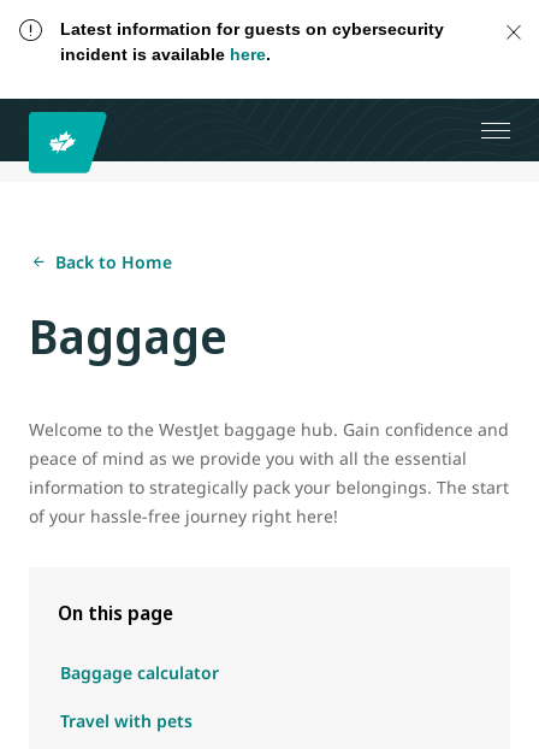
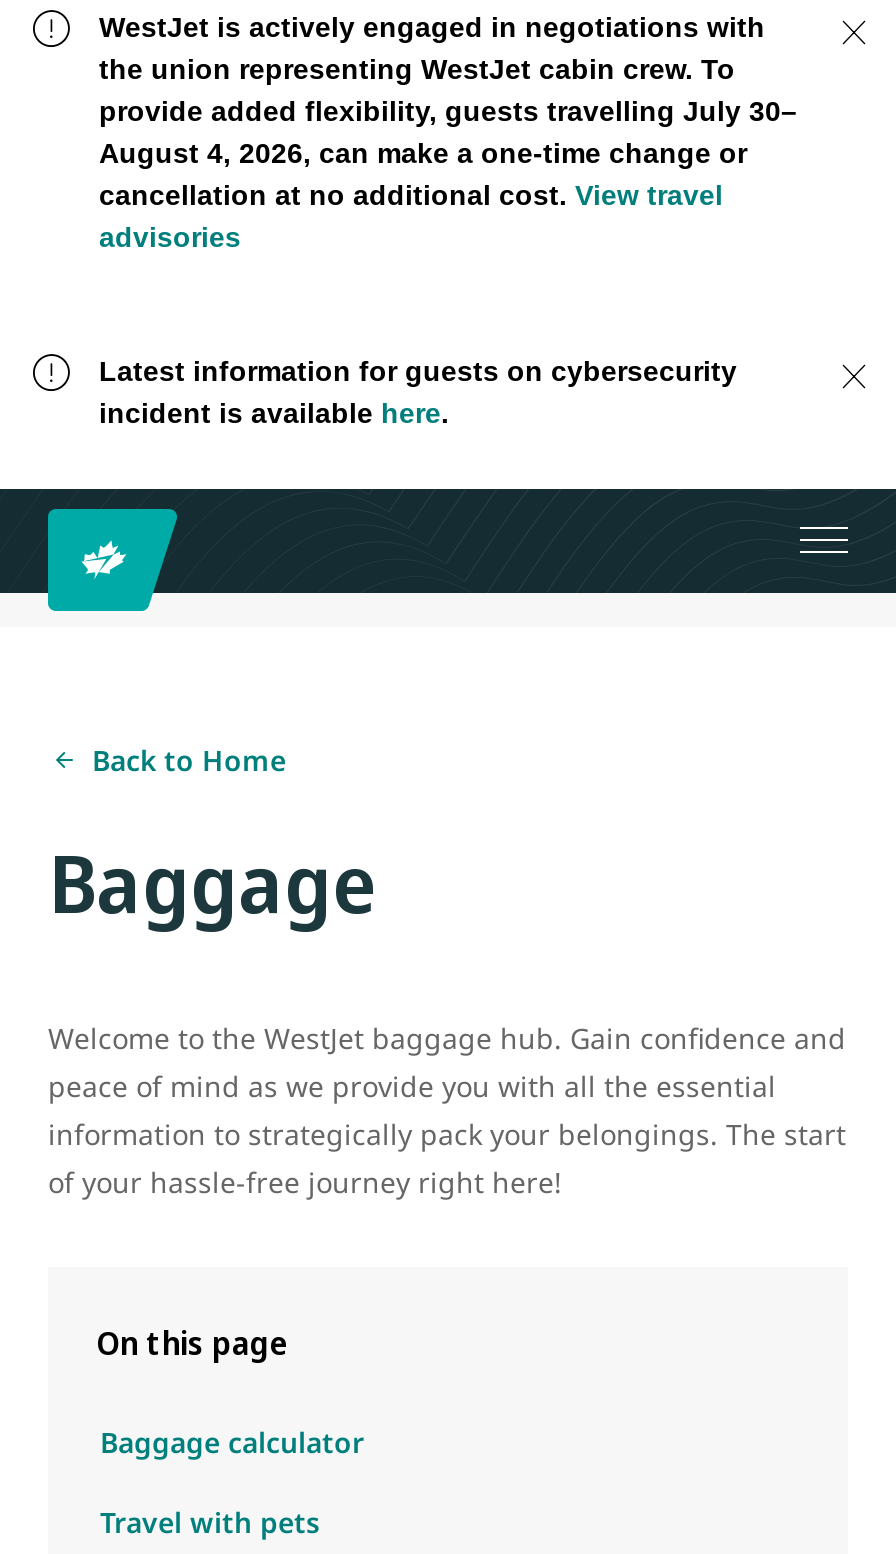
+ WestJet is actively engaged in negotiations with
+ the union representing WestJet cabin crew. To
+ provide added flexibility, guests travelling July 30–
+ August 4, 2026, can make a one-time change or
+ cancellation at no additional cost. View travel
+ advisories
